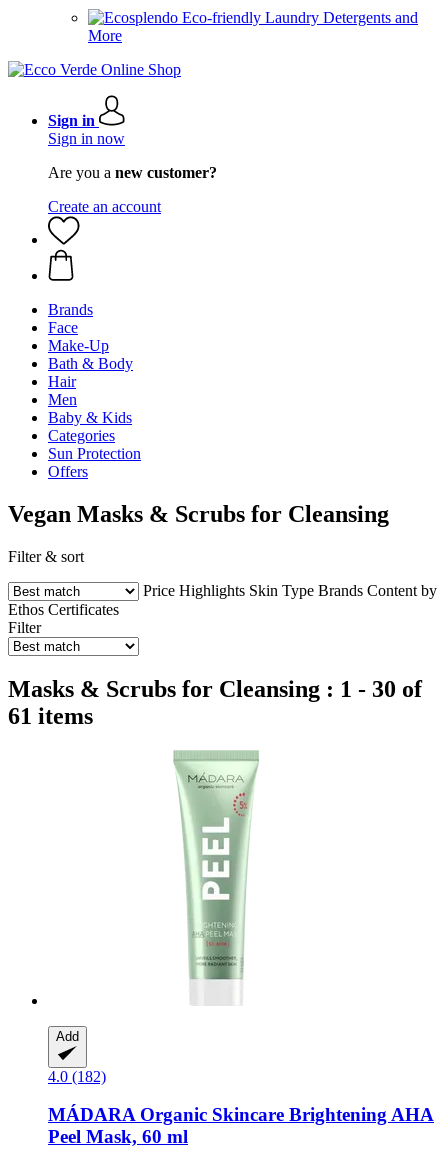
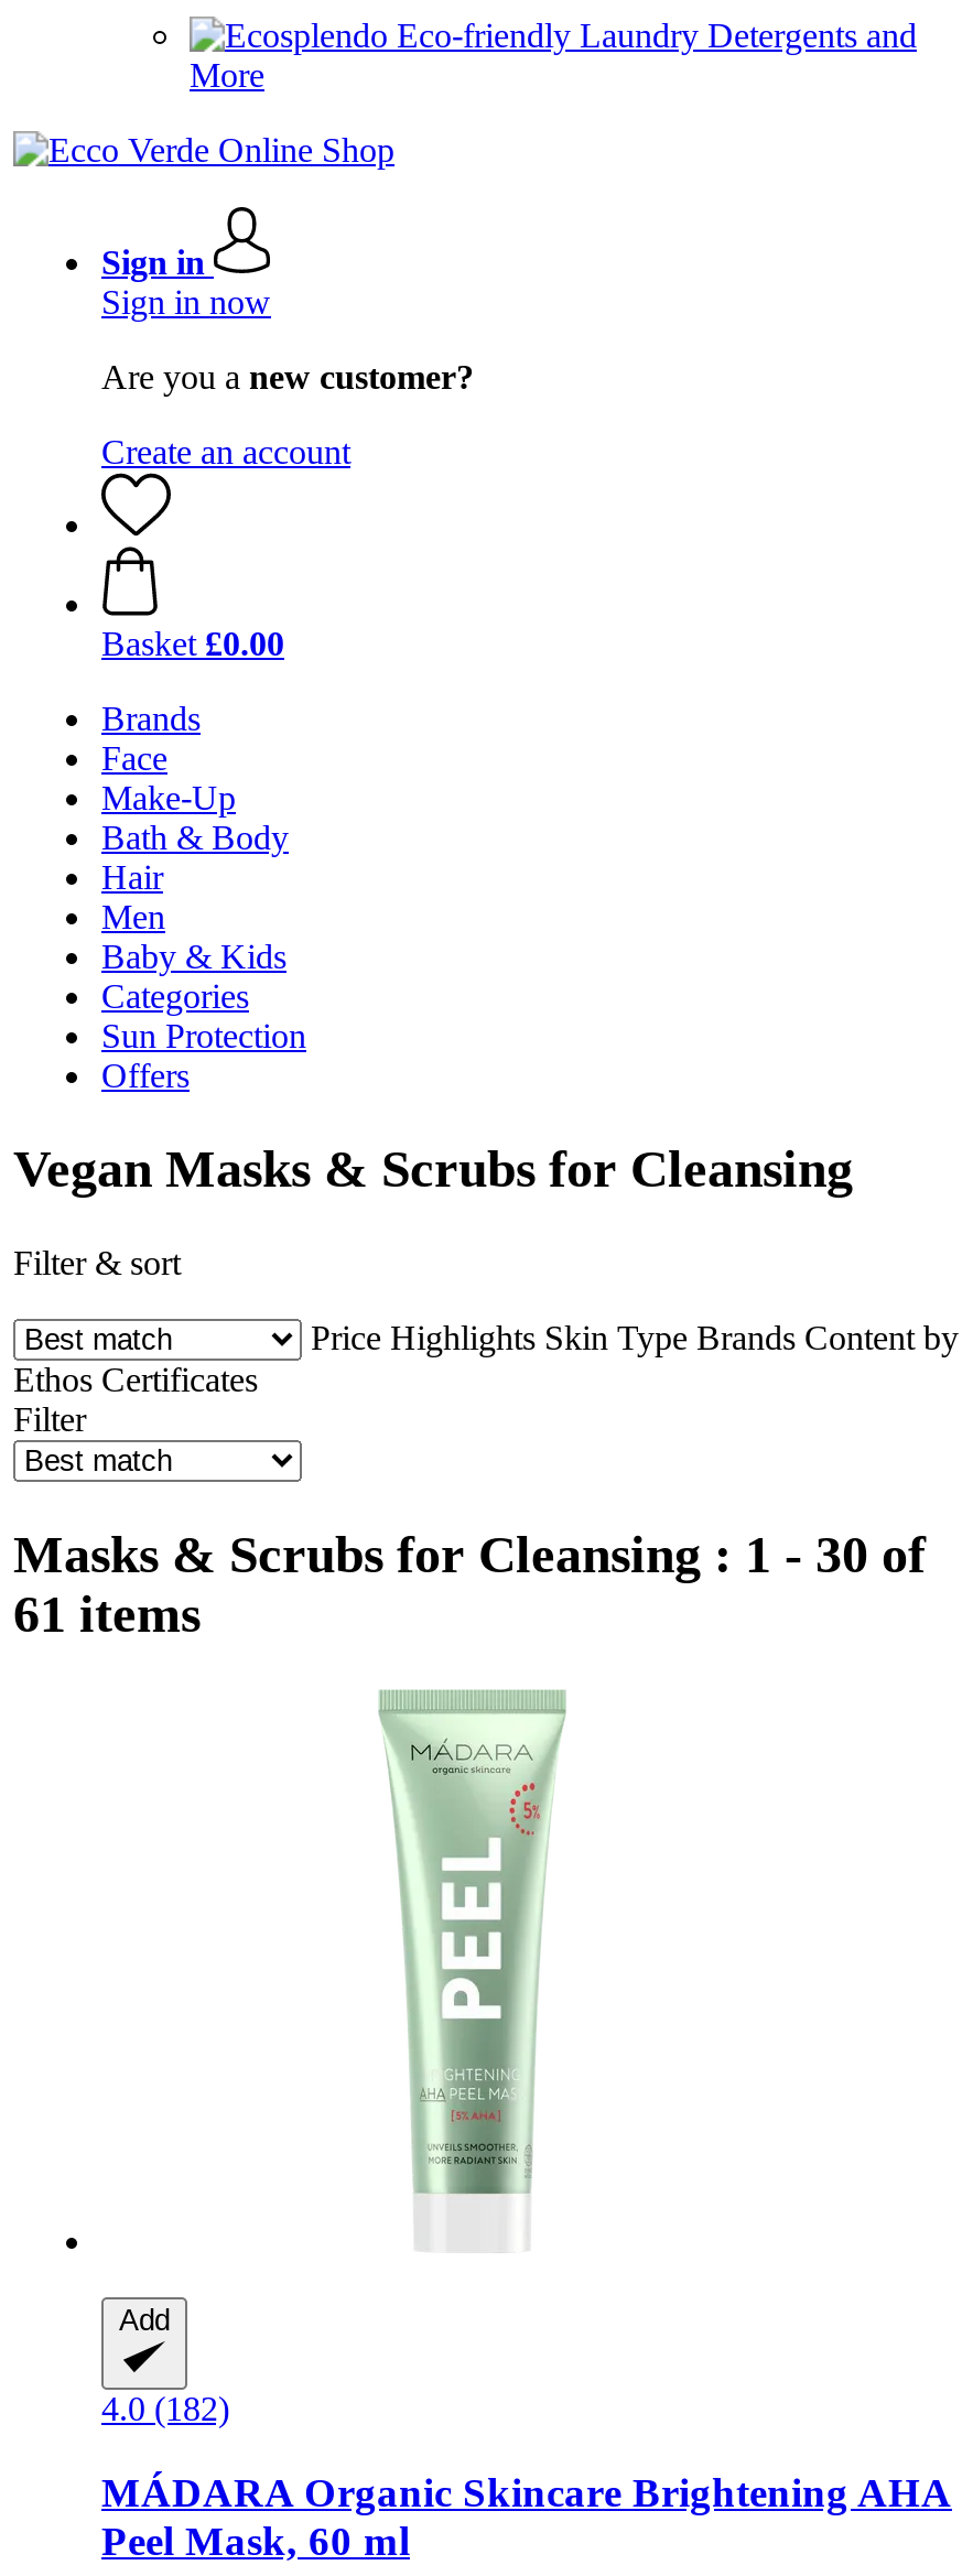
+ Basket £0.00
